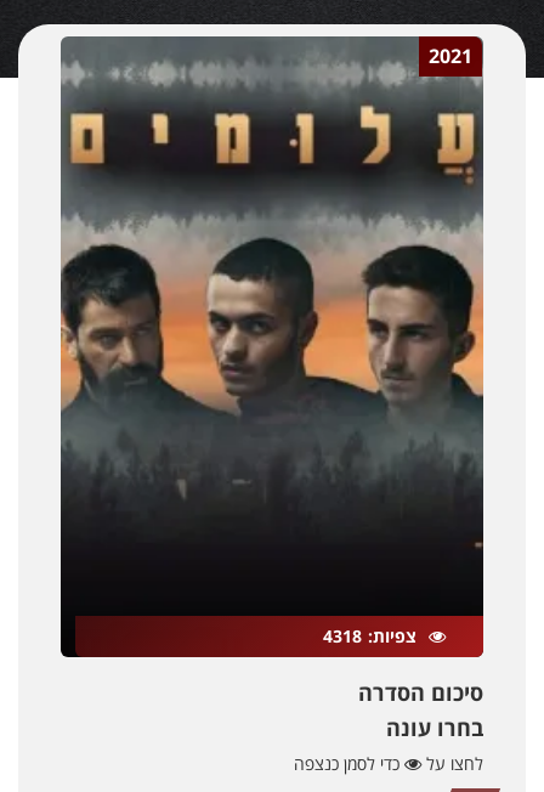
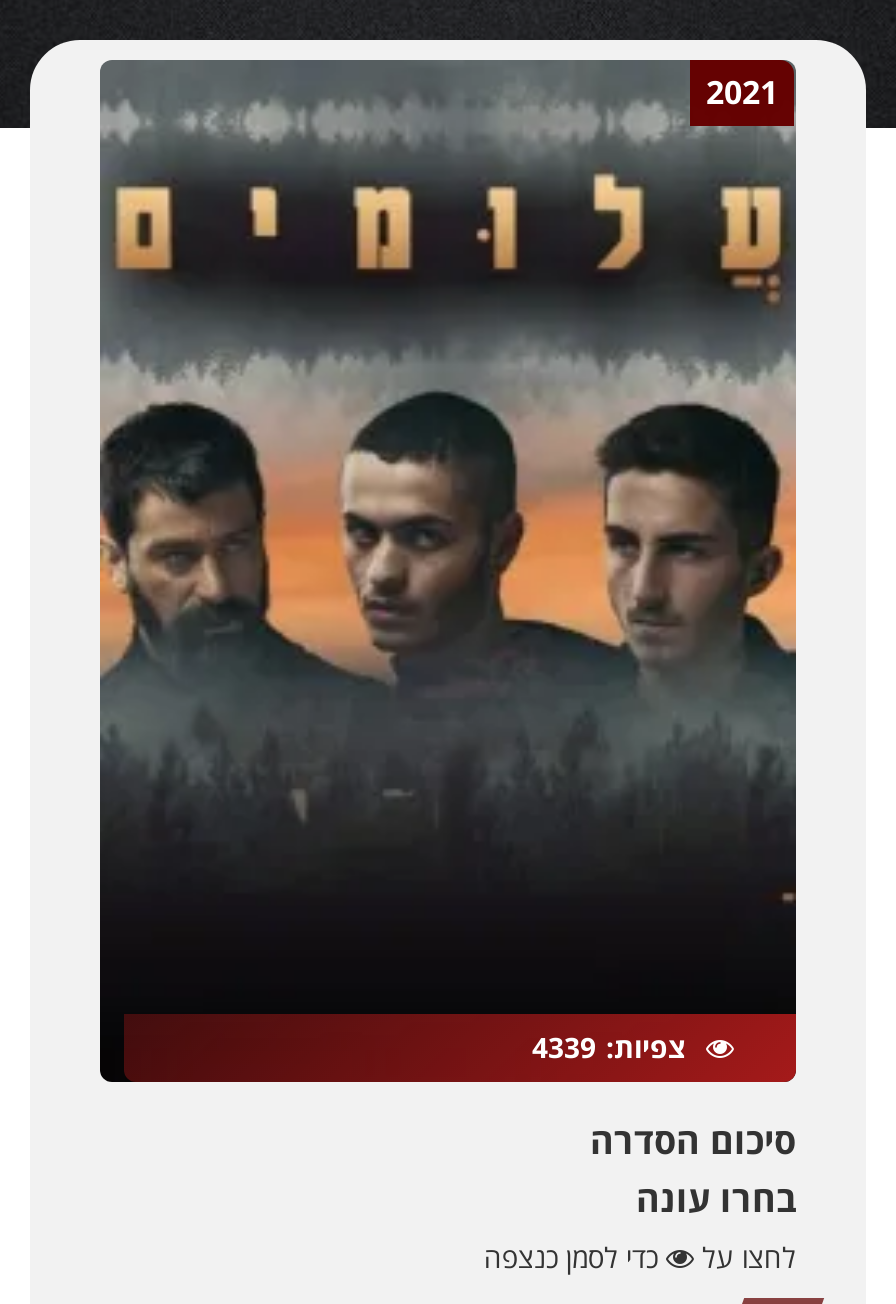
- צפיות 4318
+ צפיות 4339
